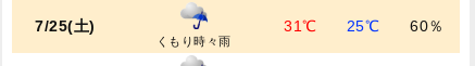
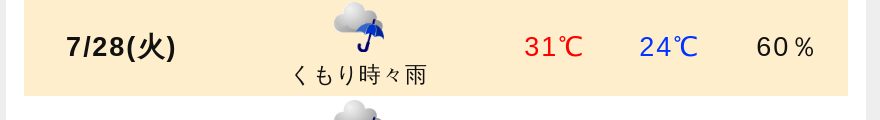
- 7/25(土)
+ 7/28(火)

- 31℃ 25℃ 60％
+ 31℃ 24℃ 60％
